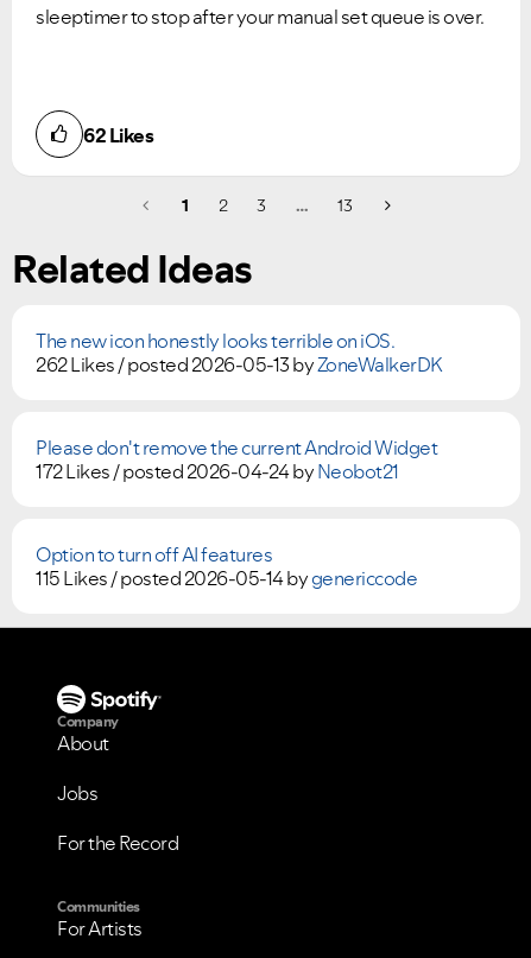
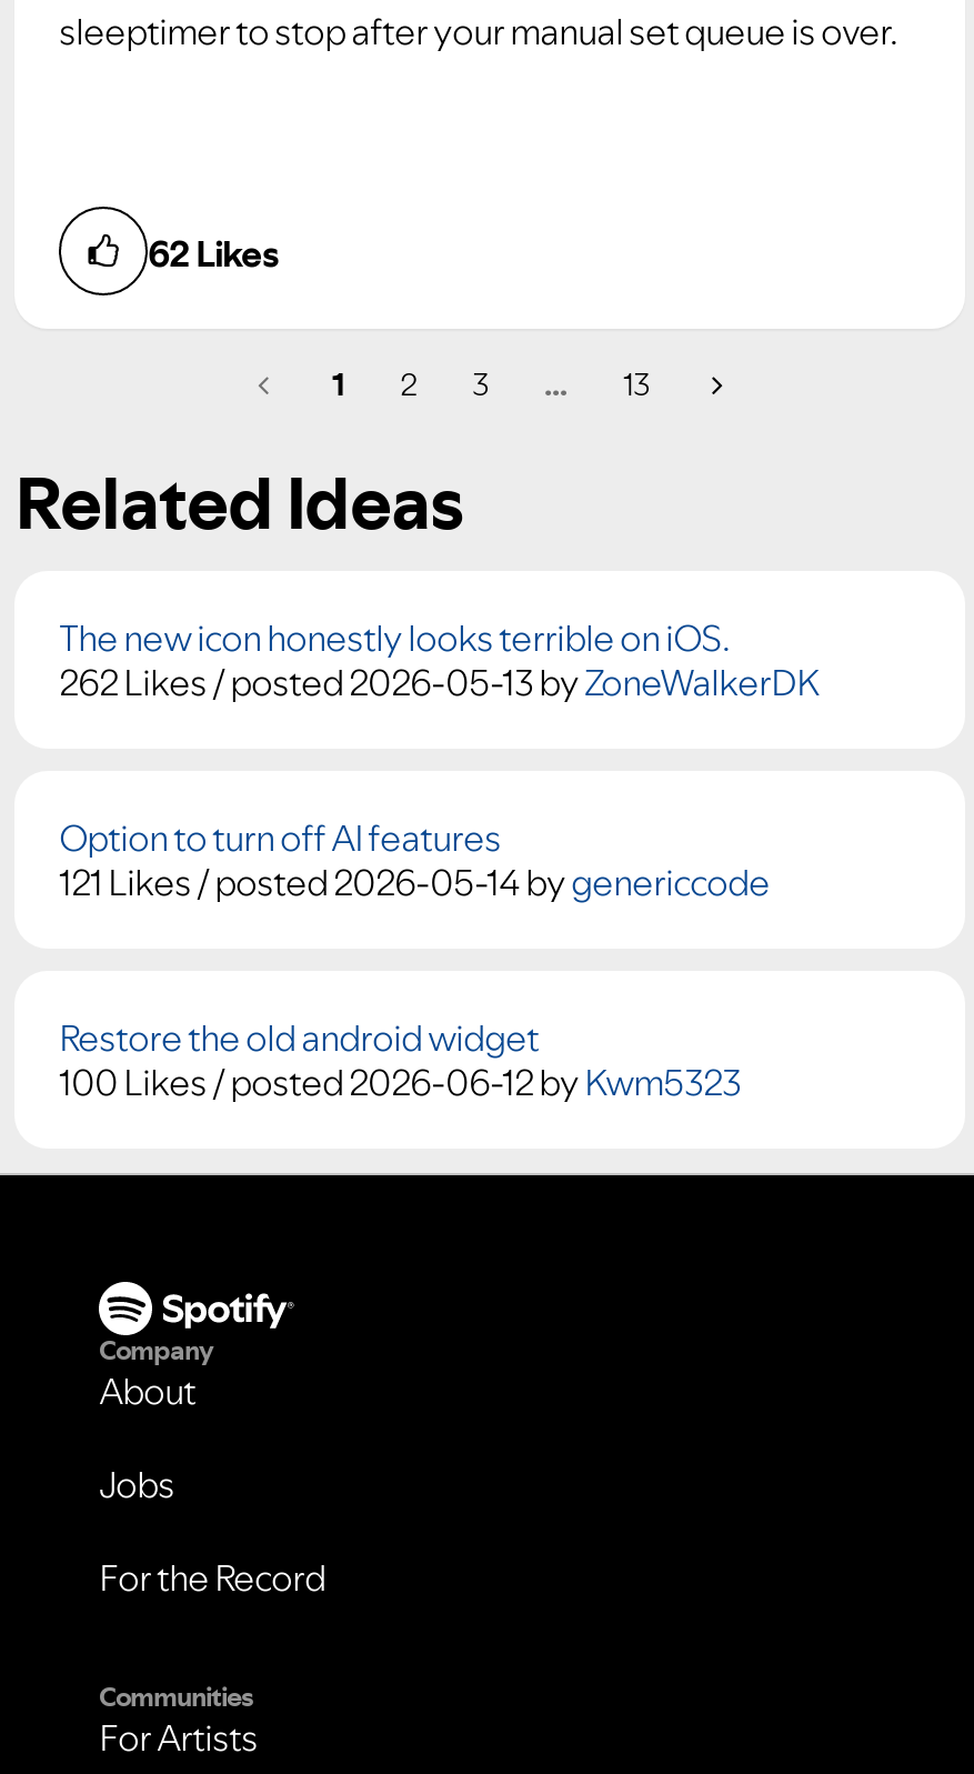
- Please don't remove the current Android Widget
- 172 Likes /posted 2026-04-24 by Neobot21

moved up: Option to turn off AI features

- 115 Likes /posted 2026-05-14 by genericcode
+ 121 Likes /posted 2026-05-14 by genericcode
+ Restore the old android widget
+ 100 Likes /posted 2026-06-12 by Kwm5323
